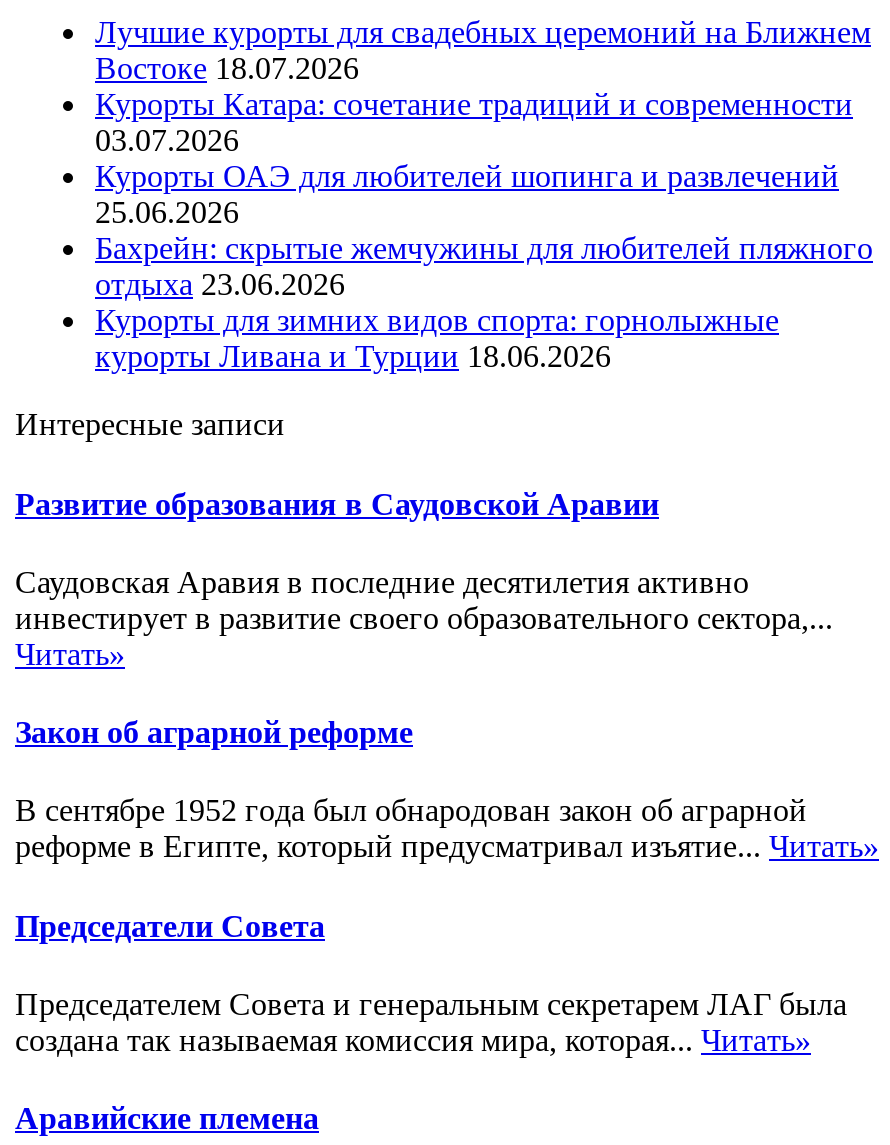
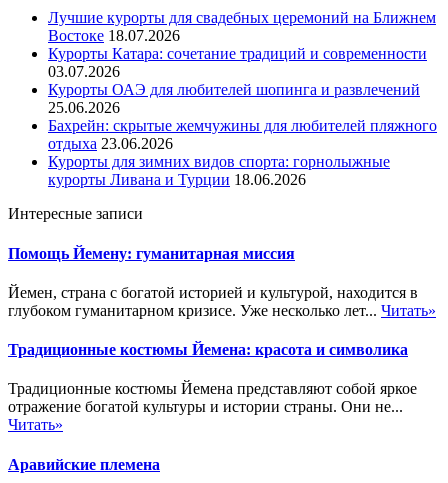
- Развитие образования в Саудовской Аравии
- Саудовская Аравия в последние десятилетия активно
- инвестирует в развитие своего образовательного сектора,...
+ Помощь Йемену: гуманитарная миссия
+ Йемен, страна с богатой историей и культурой, находится в
+ глубоком гуманитарном кризисе. Уже несколько лет... Читать»
+ Традиционные костюмы Йемена: красота и символика
+ Традиционные костюмы Йемена представляют собой яркое
+ отражение богатой культуры и истории страны. Они не...

moved down: Читать»

- Закон об аграрной реформе
- В сентябре 1952 года был обнародован закон об аграрной
- реформе в Египте, который предусматривал изъятие... Читать»
- Председатели Совета
- Председателем Совета и генеральным секретарем ЛАГ была
- создана так называемая комиссия мира, которая... Читать»
